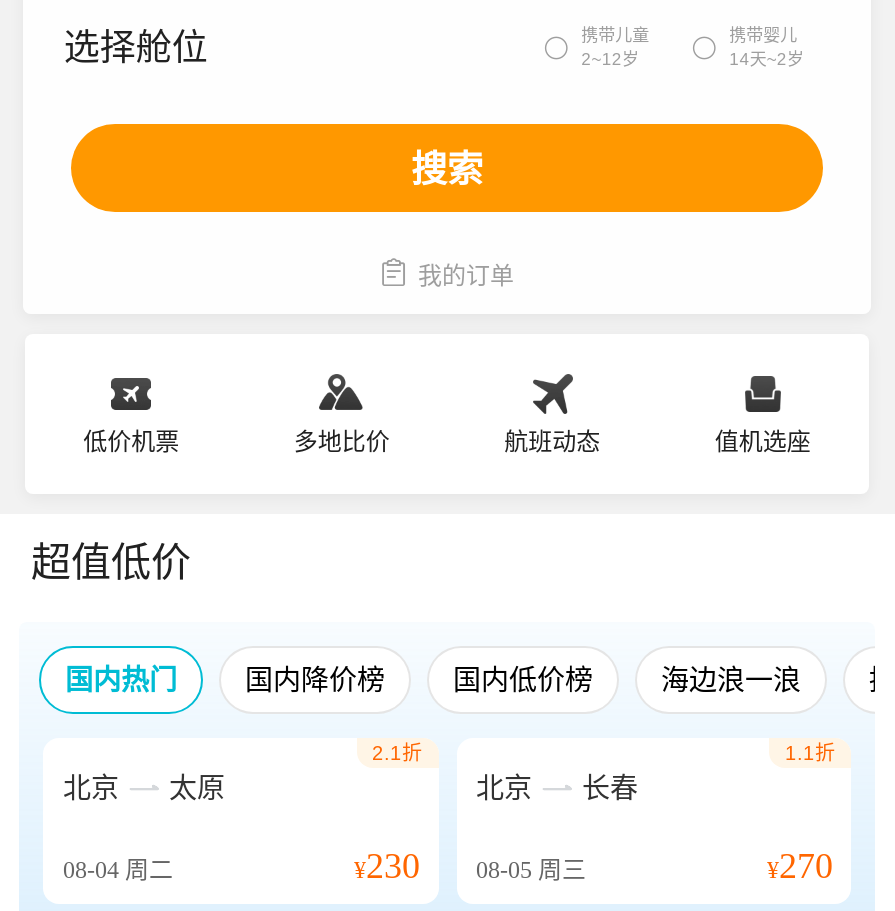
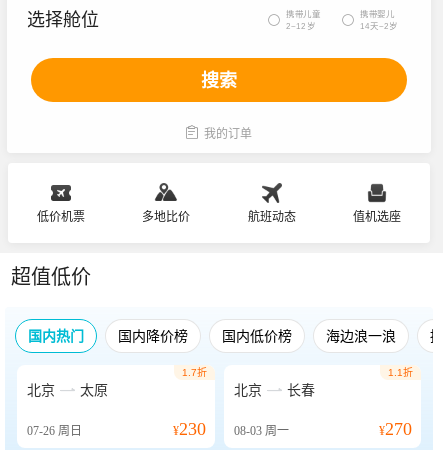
- 2.1折
+ 1.7折

- 08-04周二
+ 07-26周日

- ¥230 08-05周三
+ ¥230 08-03周一
